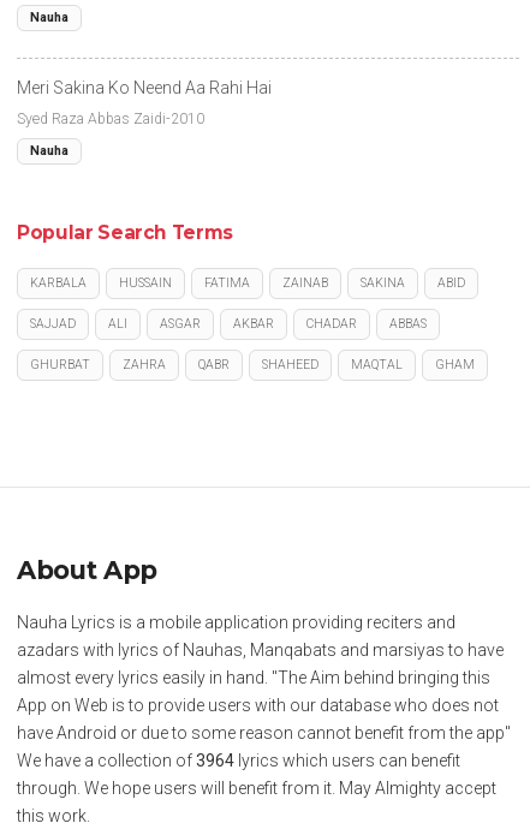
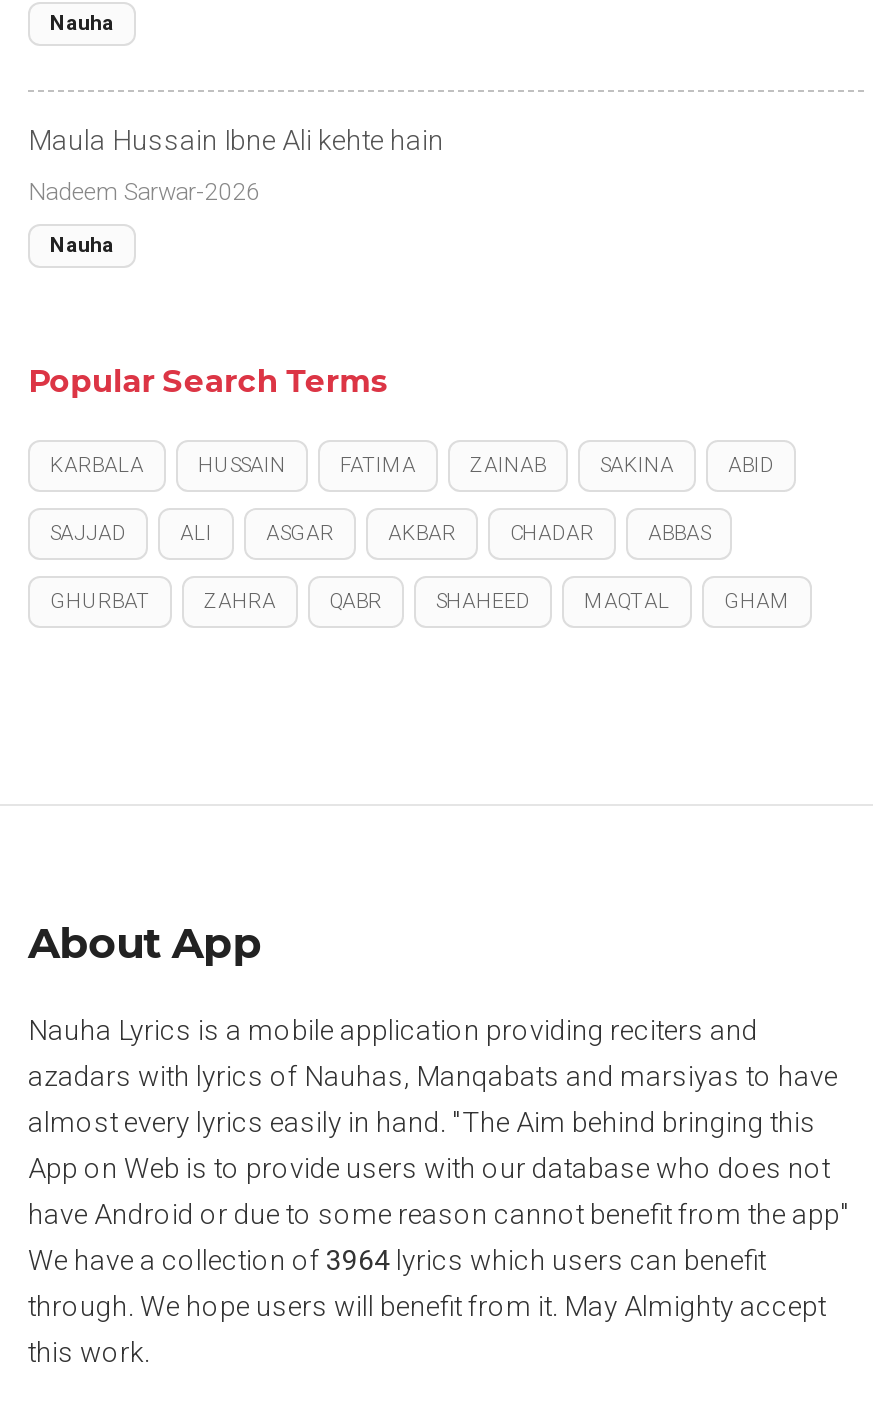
- Meri Sakina Ko Neend Aa Rahi Hai
+ Maula Hussain Ibne Ali kehte hain

- Syed Raza Abbas Zaidi-2010
+ Nadeem Sarwar-2026
